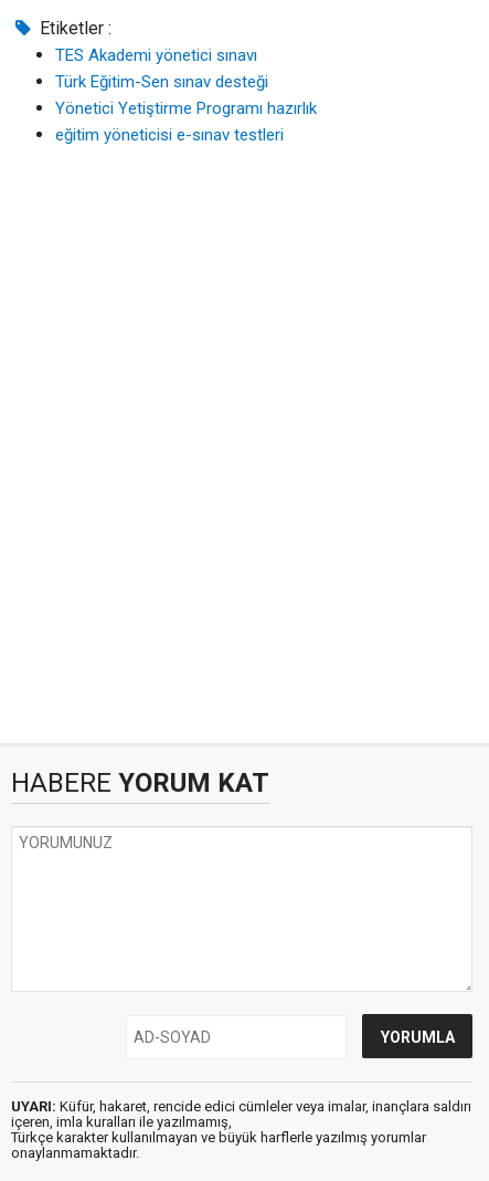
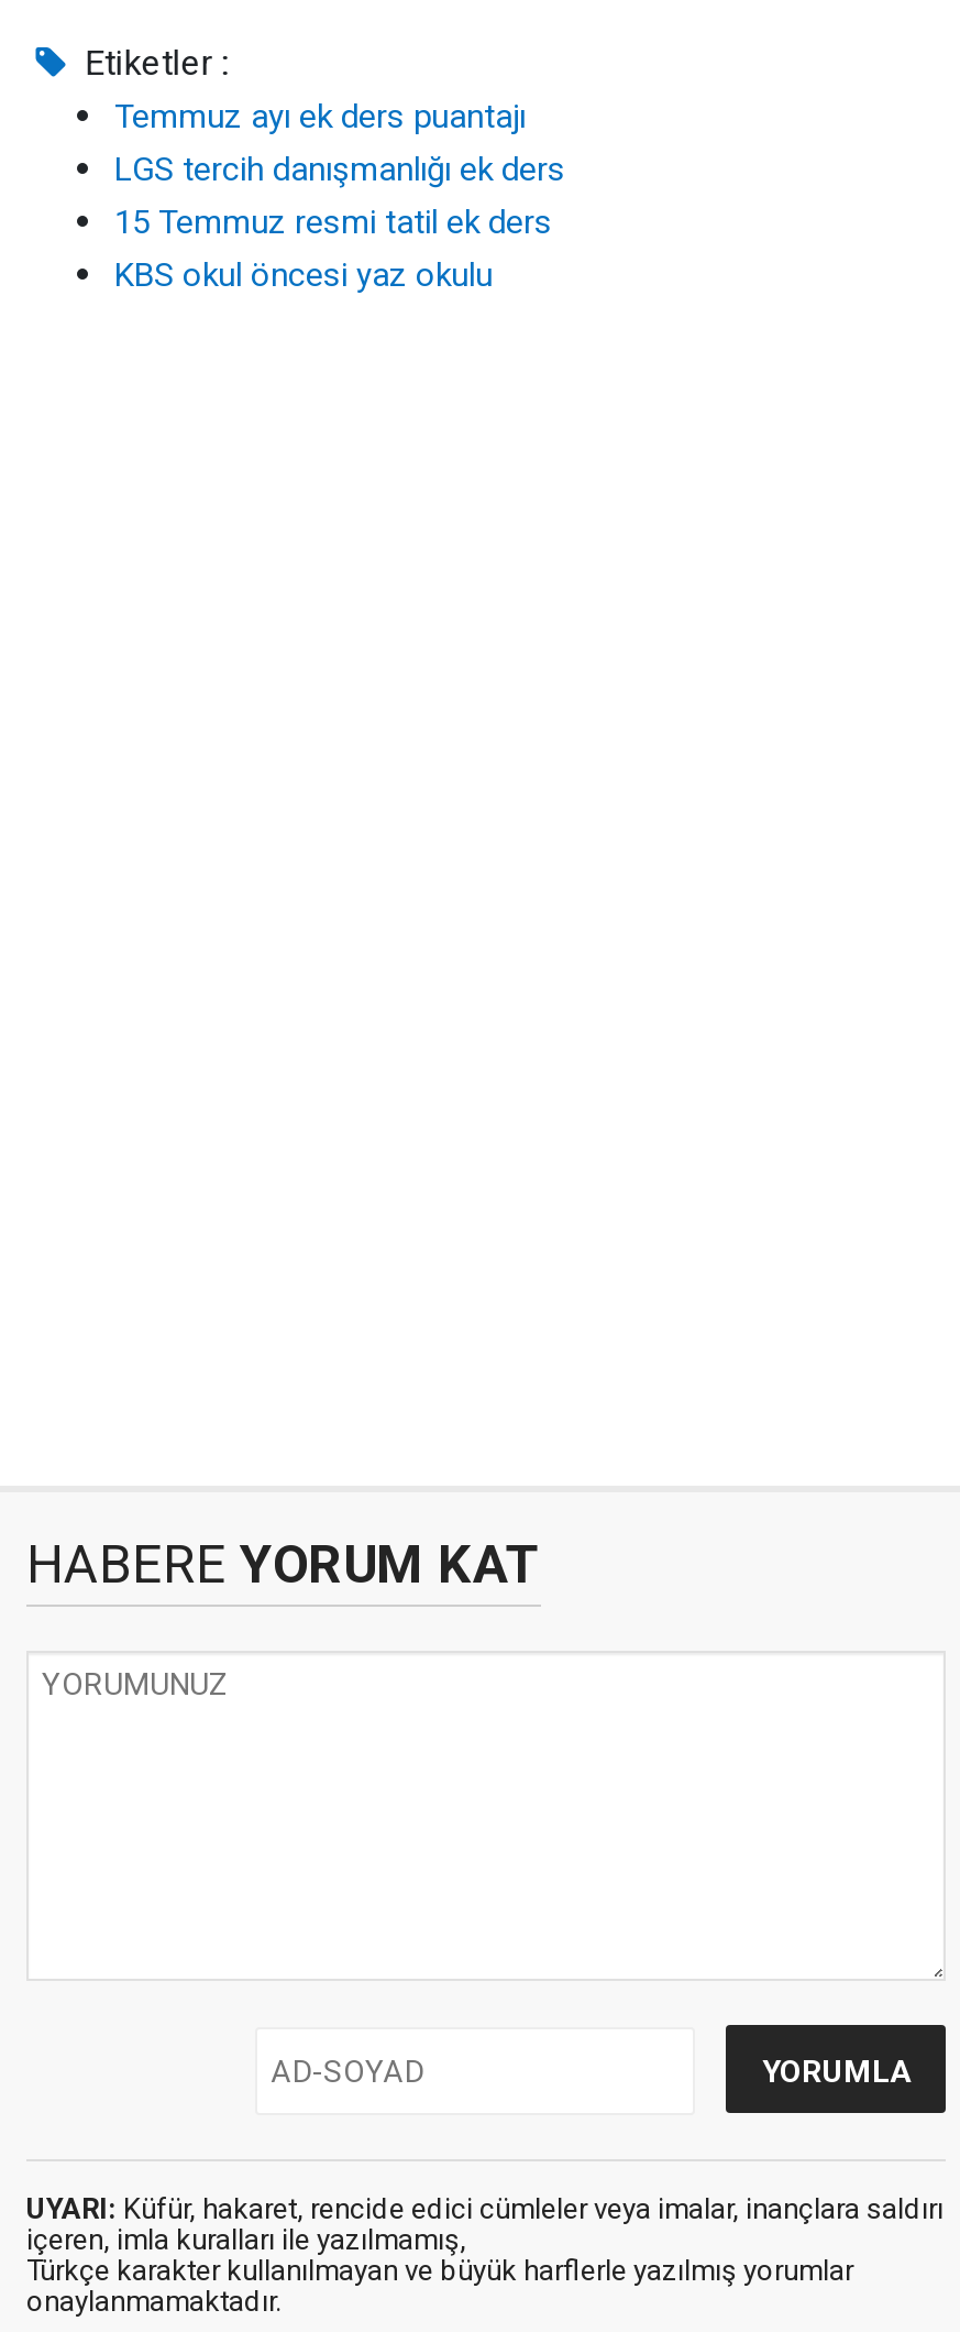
- TES Akademi yönetici sınavı
- Türk Eğitim-Sen sınav desteği
- Yönetici Yetiştirme Programı hazırlık
- eğitim yöneticisi e-sınav testleri
+ Temmuz ayı ek ders puantajı
+ LGS tercih danışmanlığı ek ders
+ 15 Temmuz resmi tatil ek ders
+ KBS okul öncesi yaz okulu
